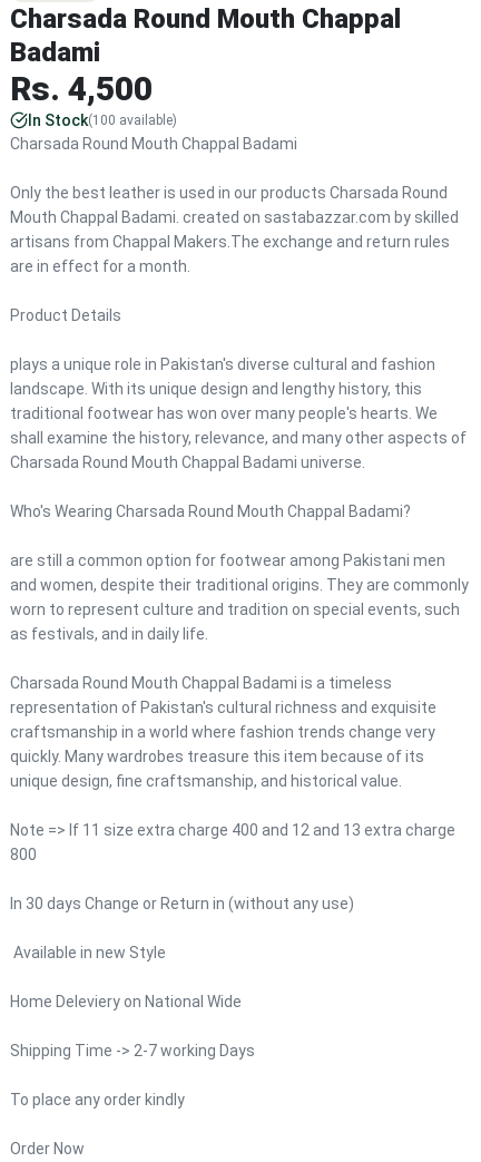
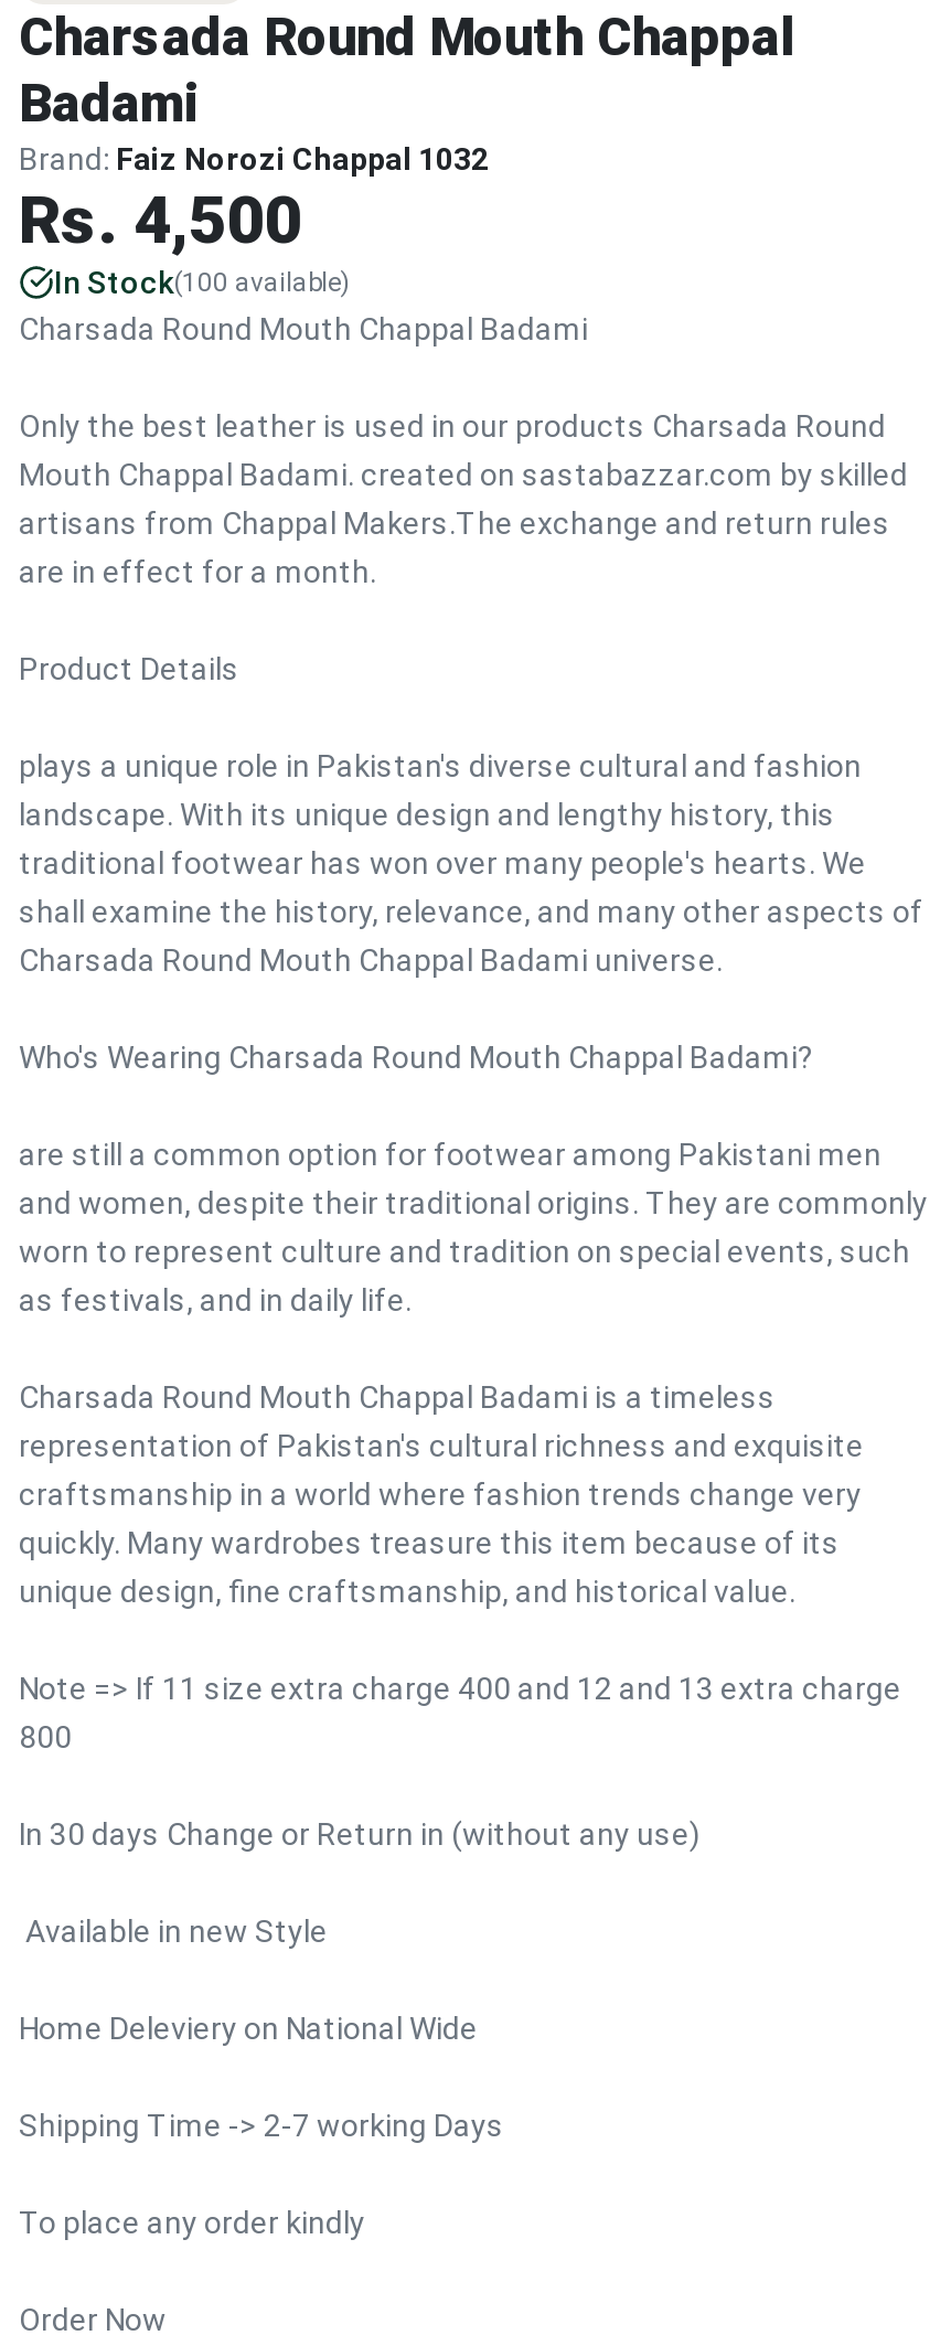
+ Brand: Faiz Norozi Chappal 1032
